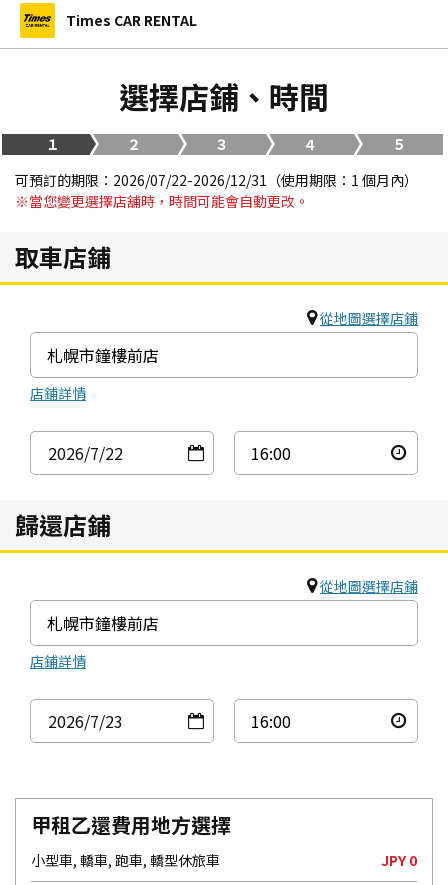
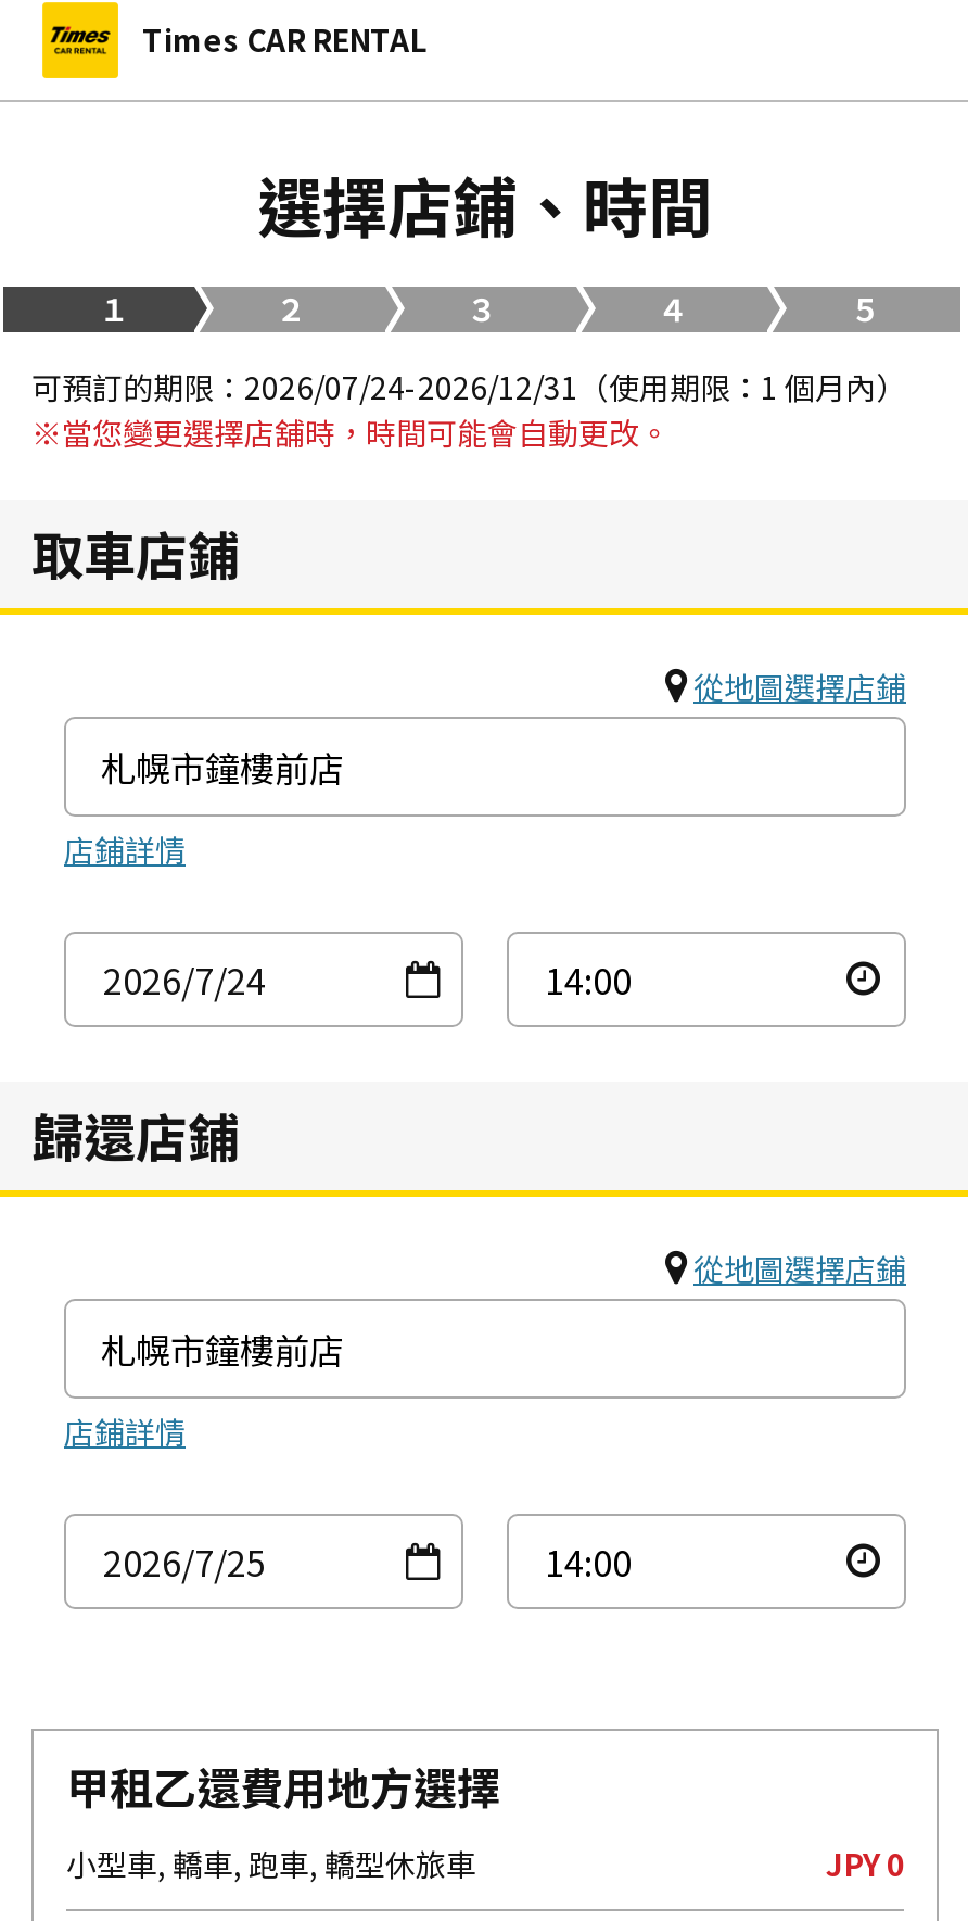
- 可預訂的期限：2026/07/22-2026/12/31（使用期限：1 個月內）
+ 可預訂的期限：2026/07/24-2026/12/31（使用期限：1 個月內）

- 2026/7/22
+ 2026/7/24

- 2026/7/23
+ 2026/7/25
